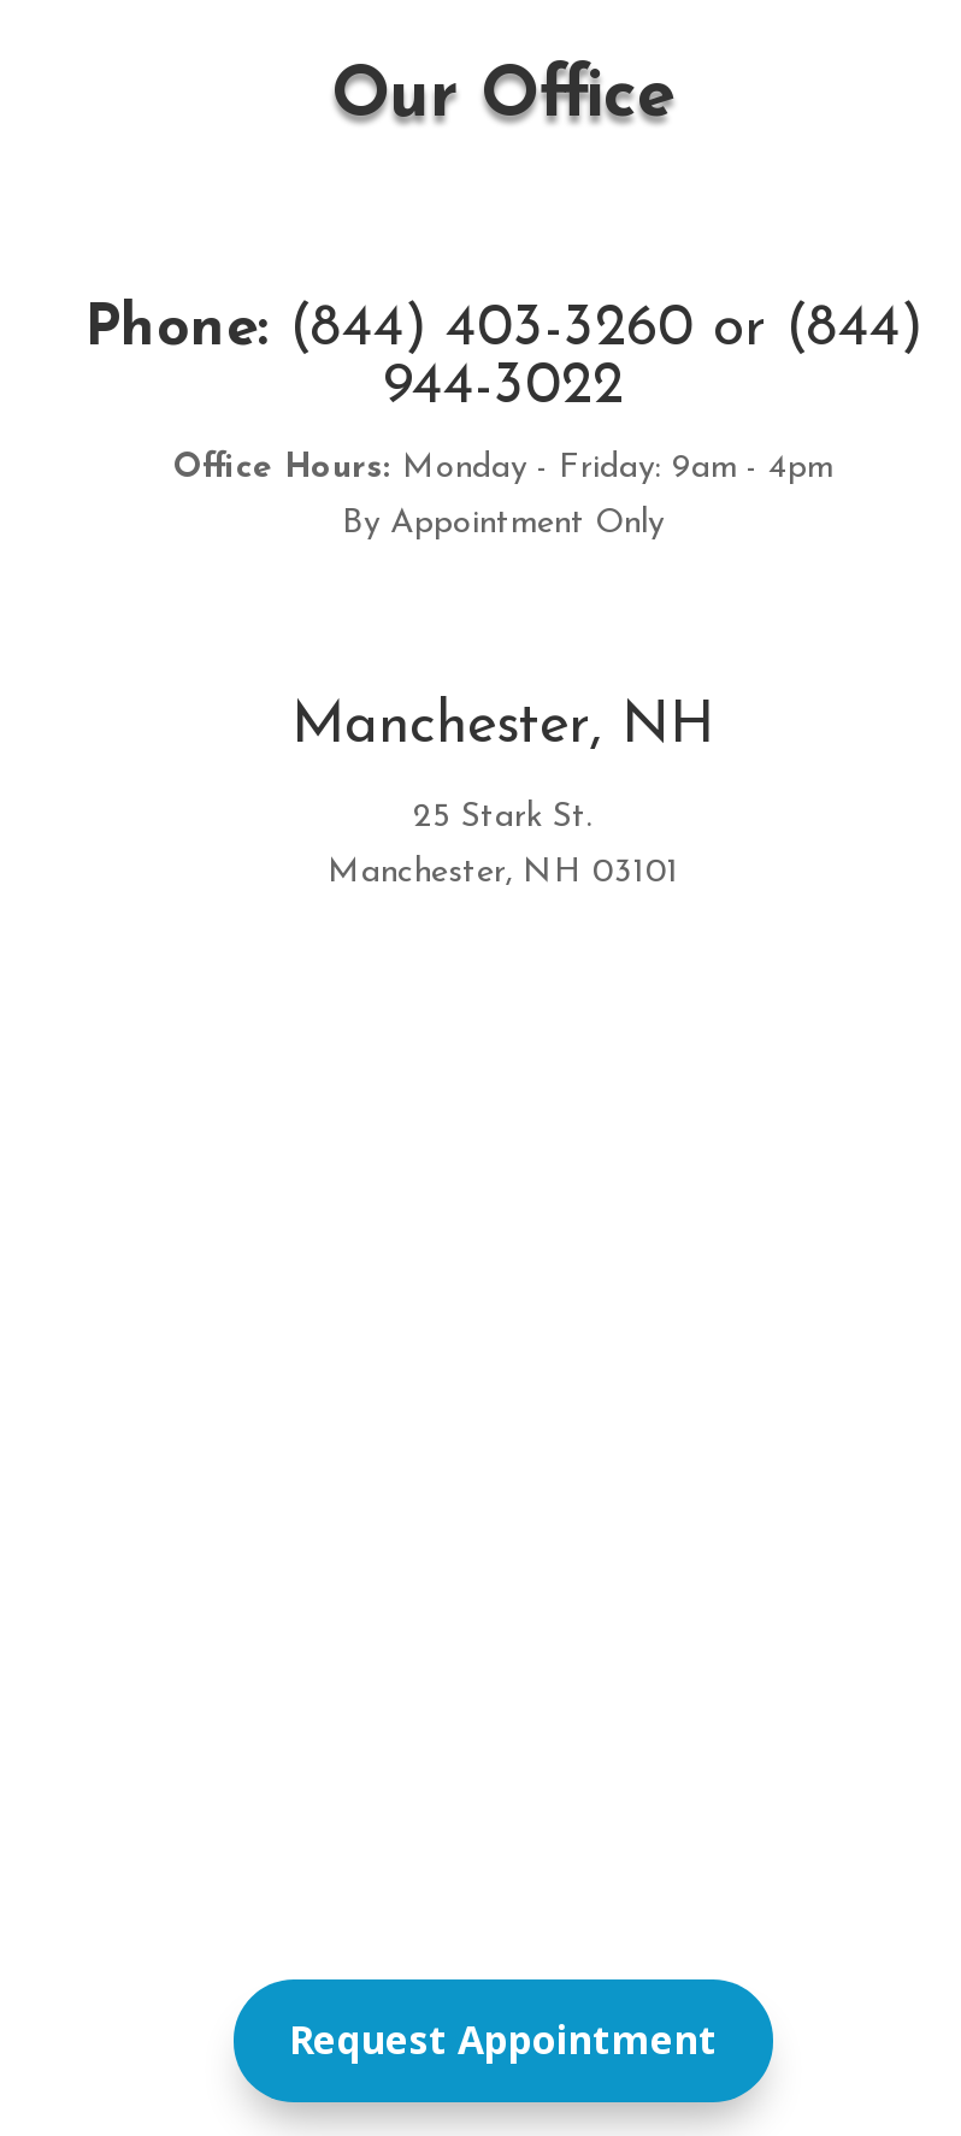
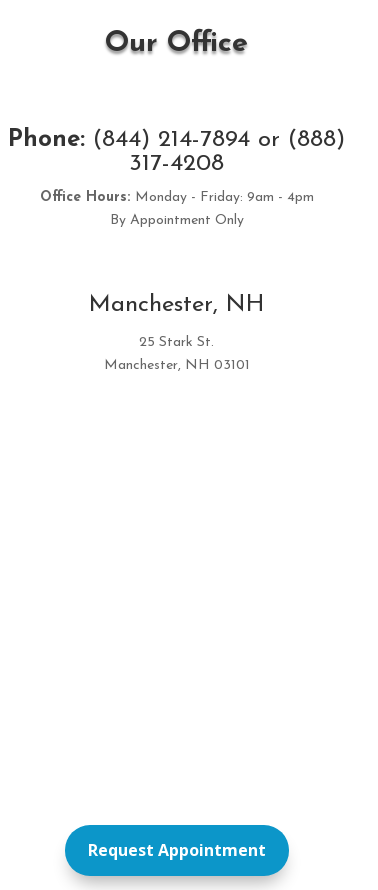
- Phone: (844) 403-3260 or (844)
+ Phone: (844) 214-7894 or (888)

- 944-3022
+ 317-4208
